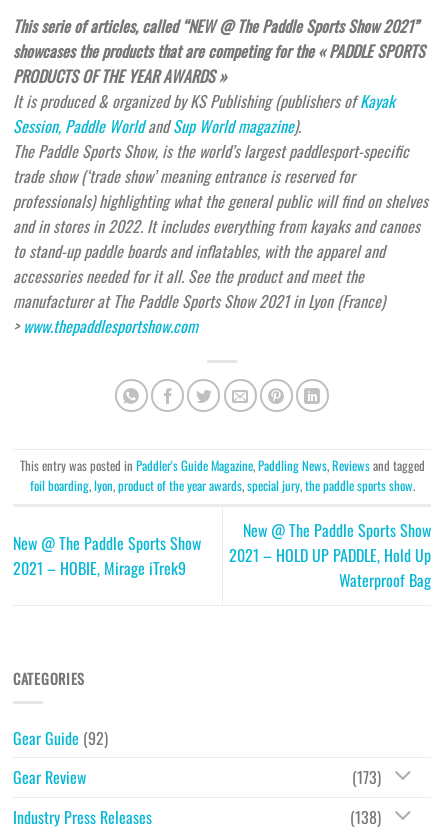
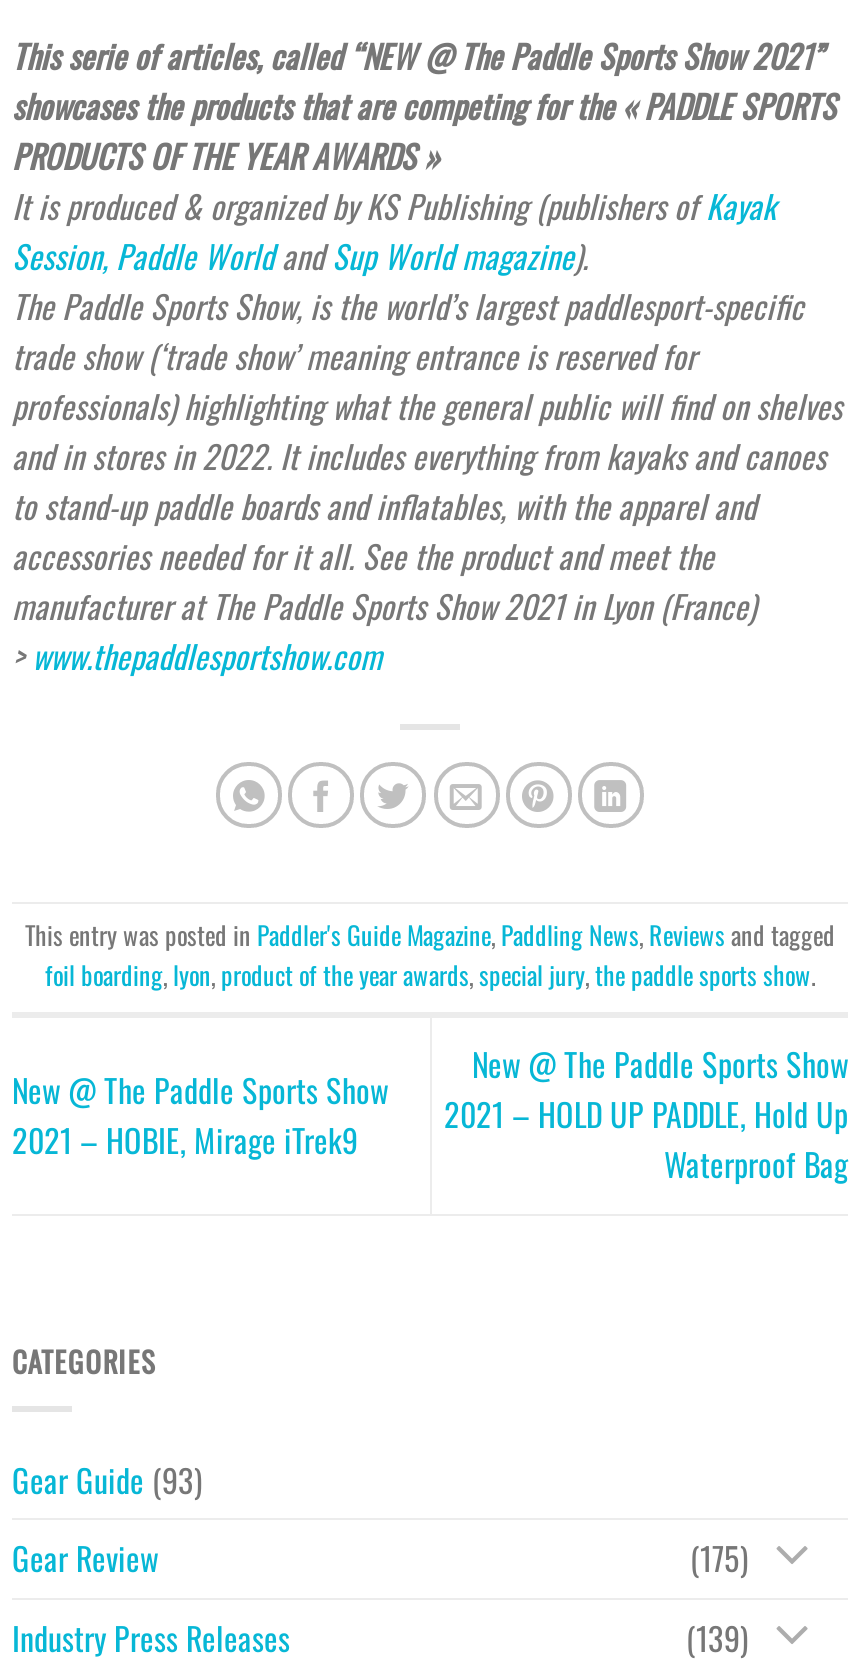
- Gear Guide (92)
+ Gear Guide (93)

- (173)
+ (175)

- (138)
+ (139)
